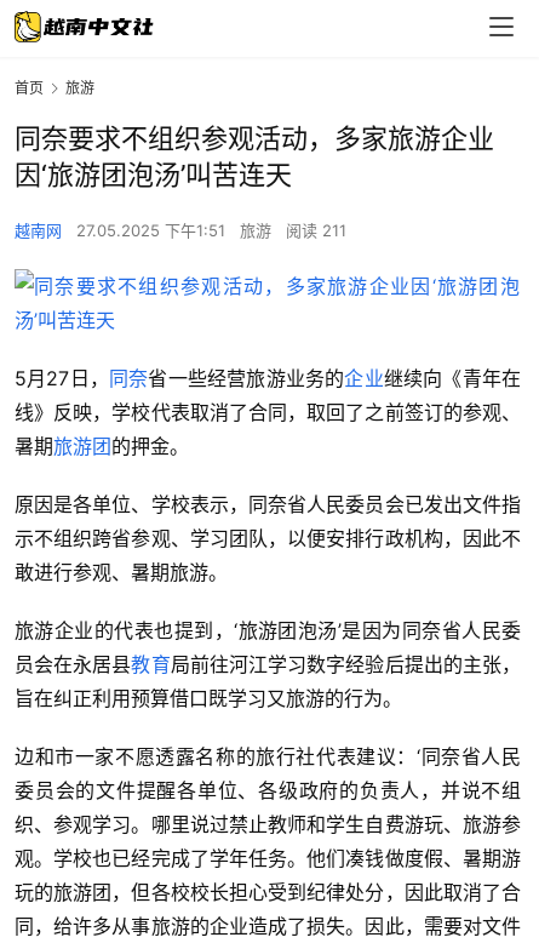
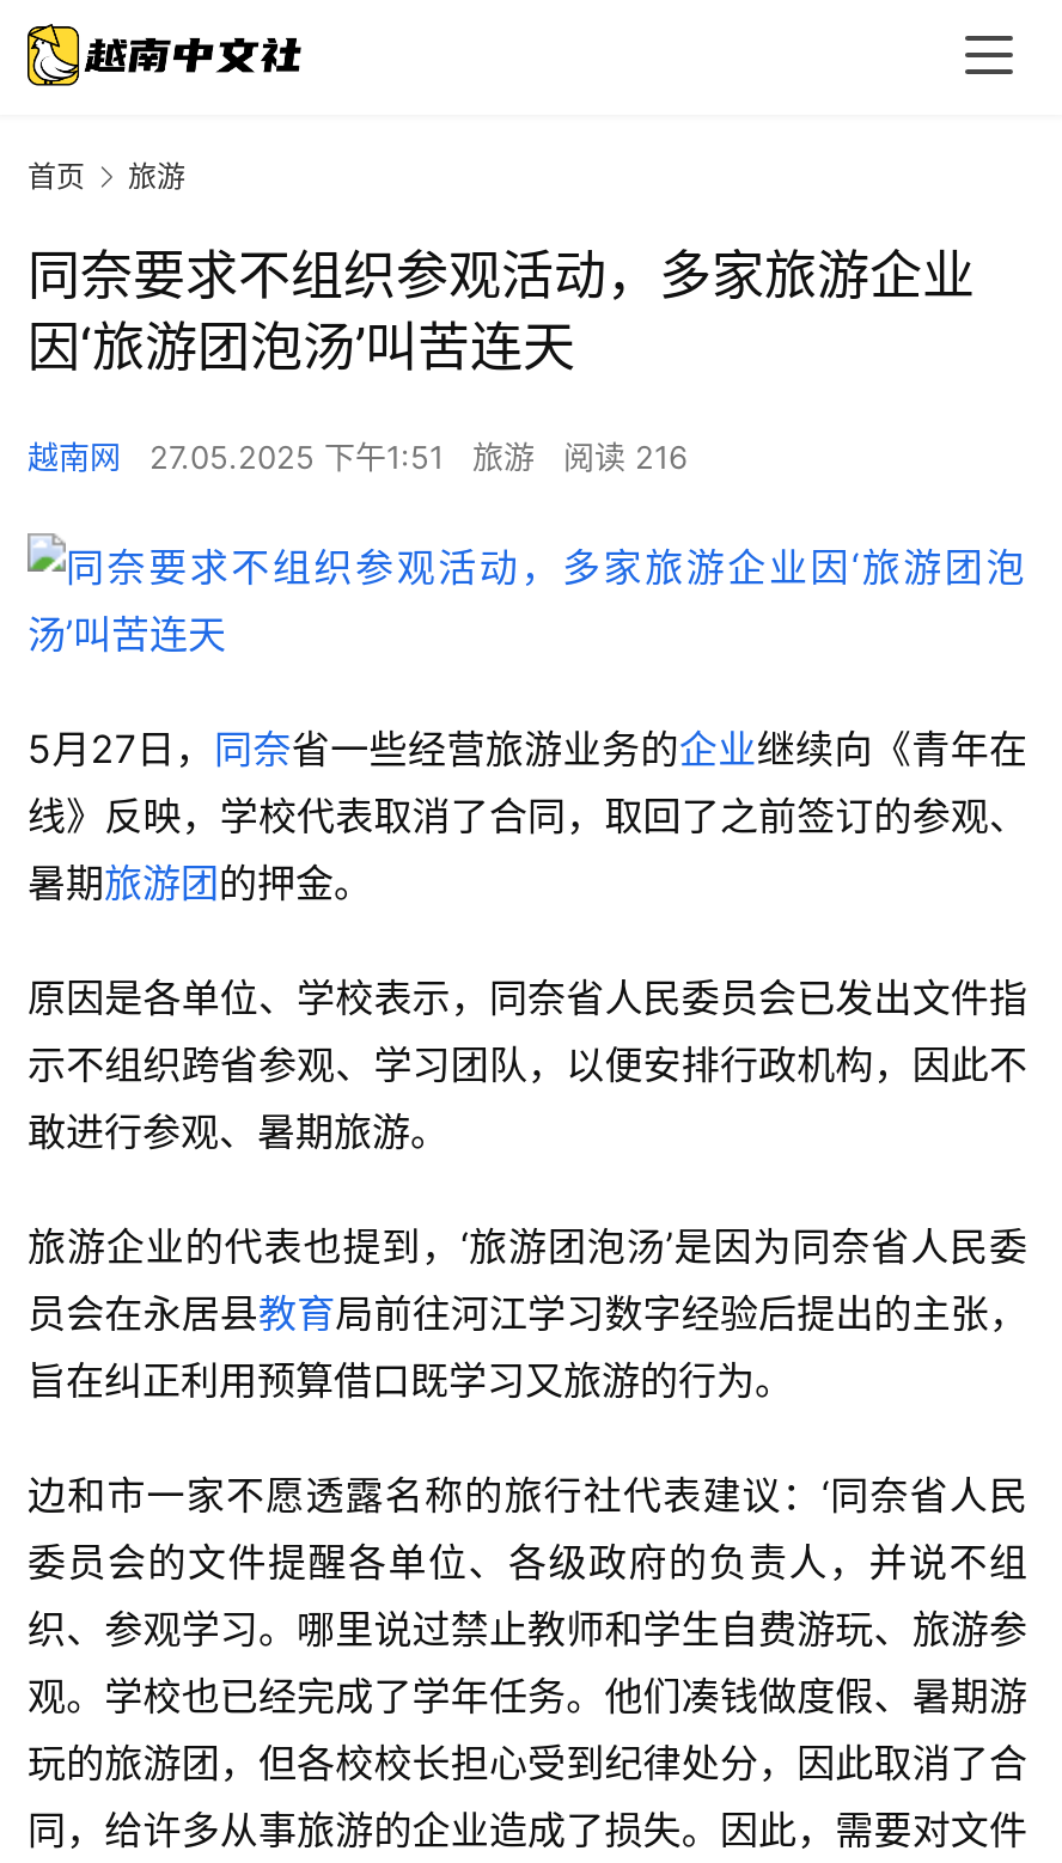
- 阅读 211
+ 阅读 216
